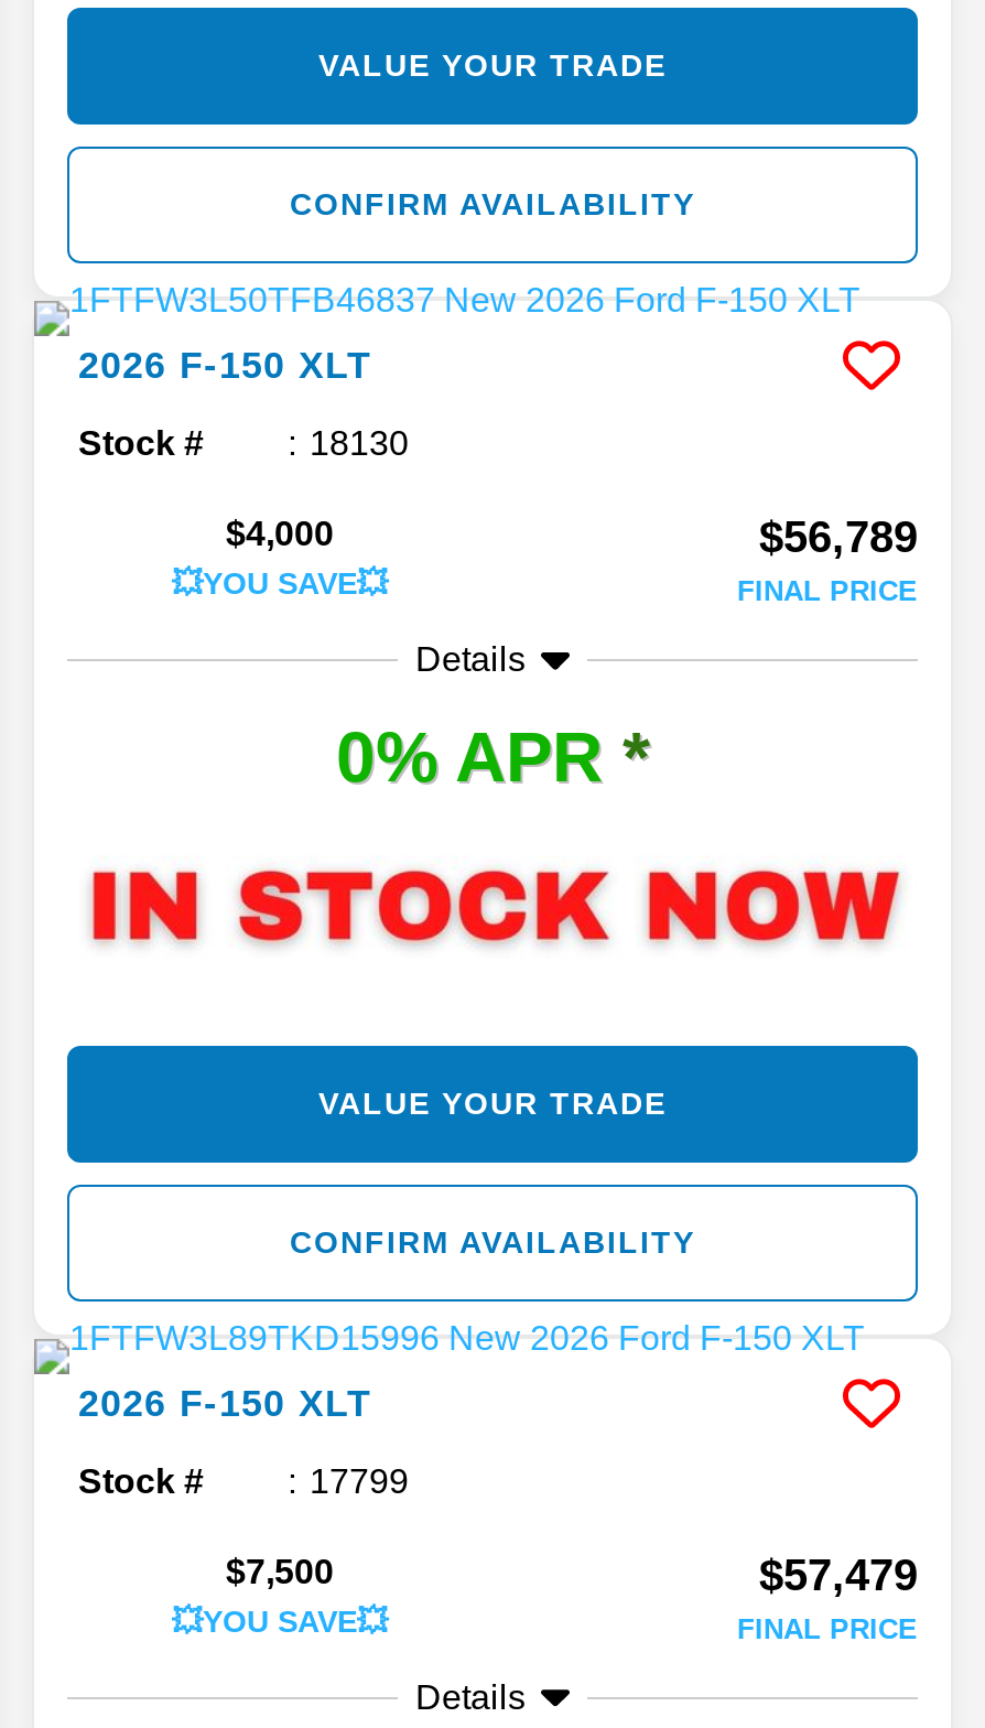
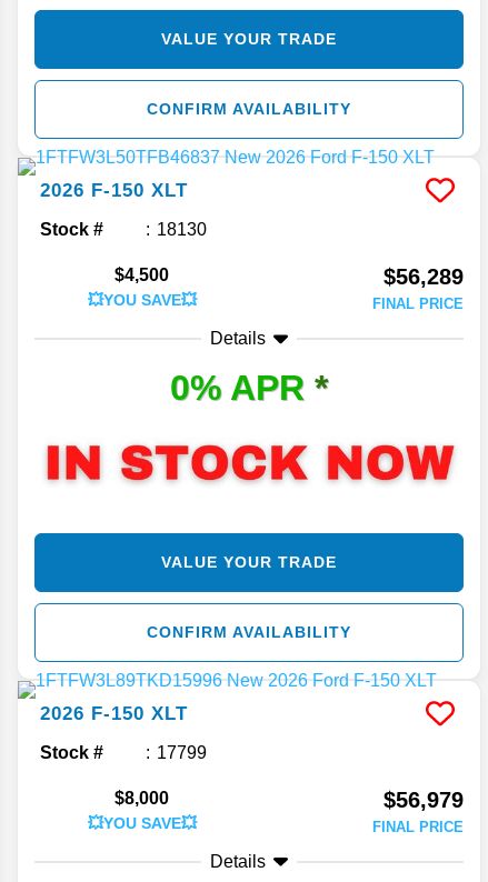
- $4,000
+ $4,500

- $56,789
+ $56,289

- $7,500
+ $8,000

- $57,479
+ $56,979
